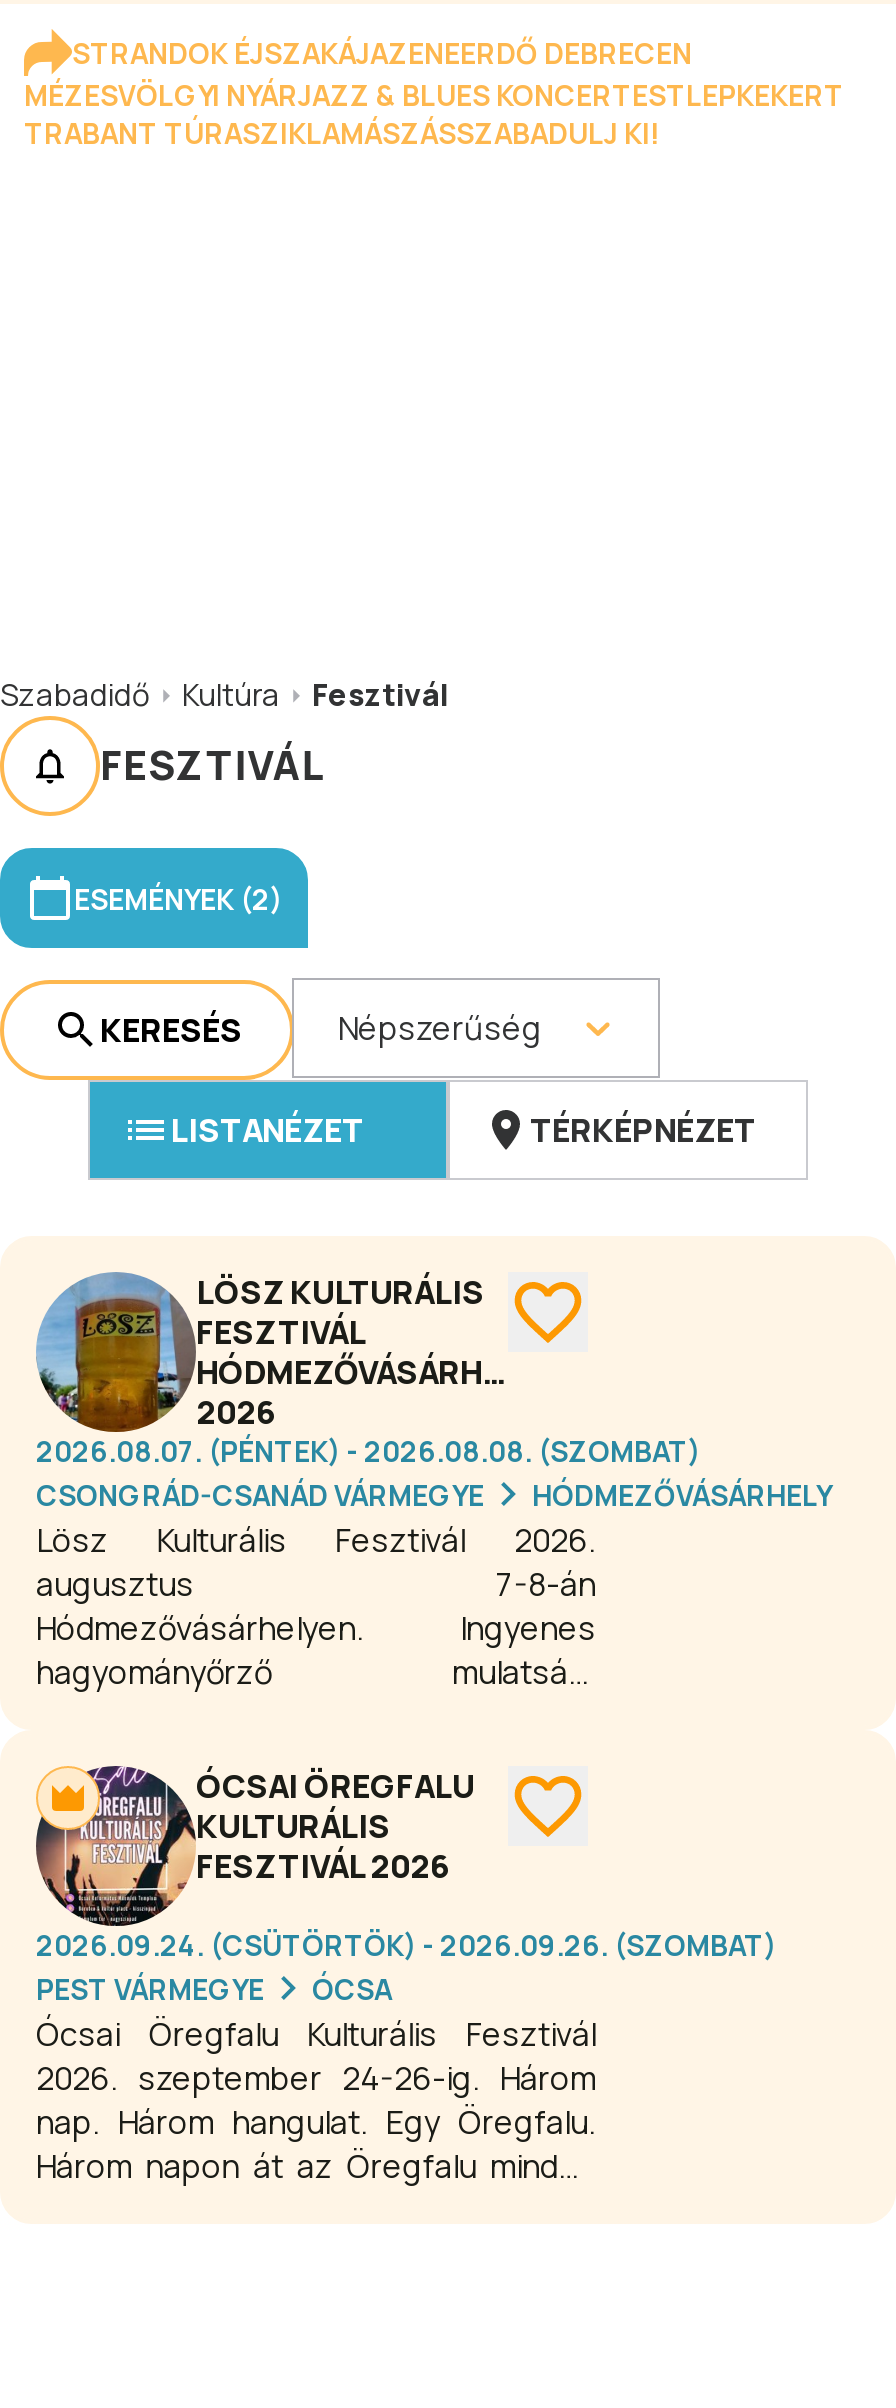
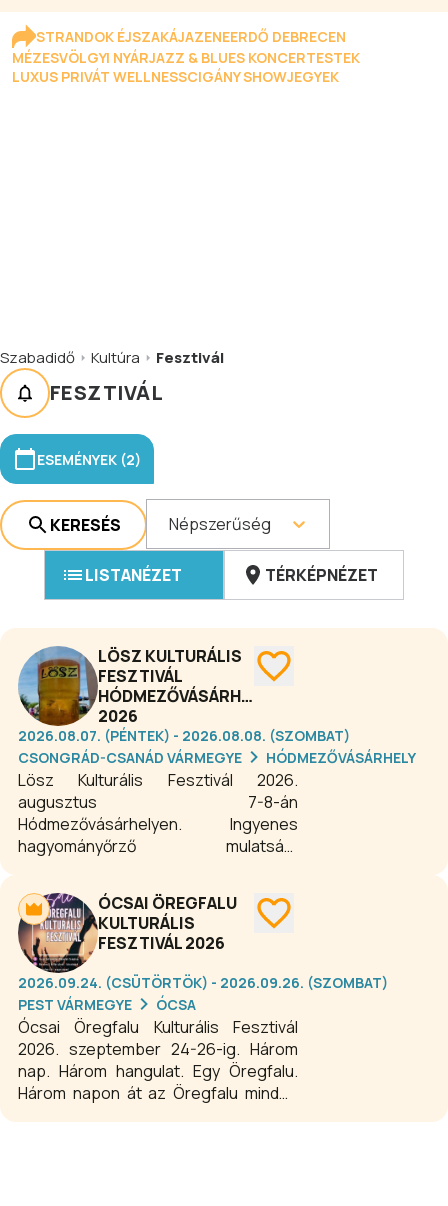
- MÉZESVÖLGYI NYÁRJAZZ & BLUES KONCERTESTLEPKEKERT
- TRABANT TÚRASZIKLAMÁSZÁSSZABADULJ KI!
+ MÉZESVÖLGYI NYÁRJAZZ & BLUES KONCERTESTEK
+ LUXUS PRIVÁT WELLNESSCIGÁNY SHOWJEGYEK
